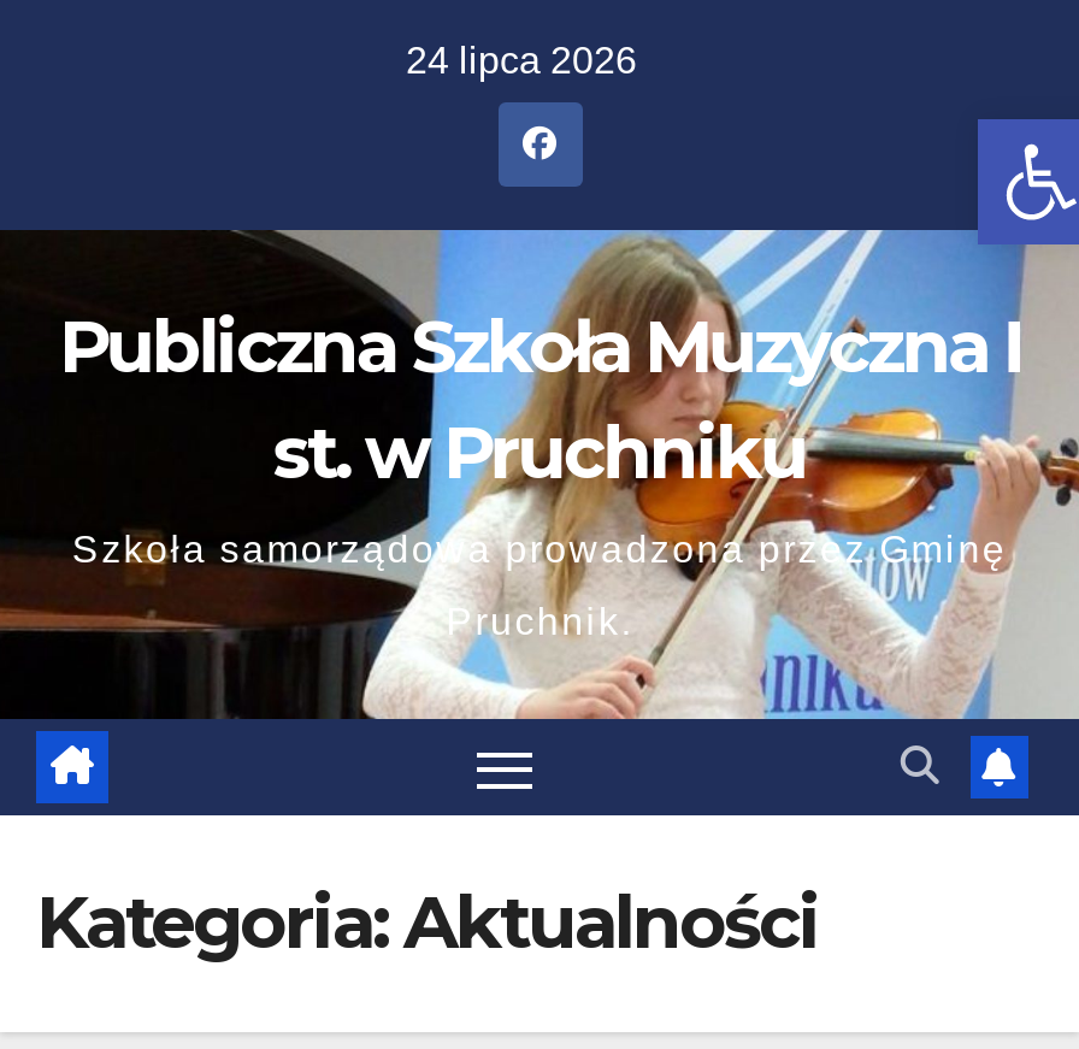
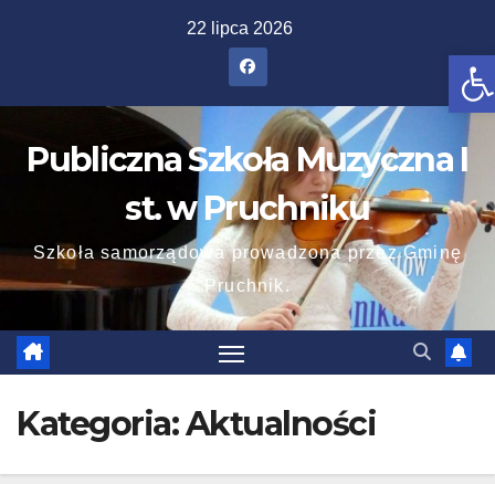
- 24 lipca 2026
+ 22 lipca 2026
